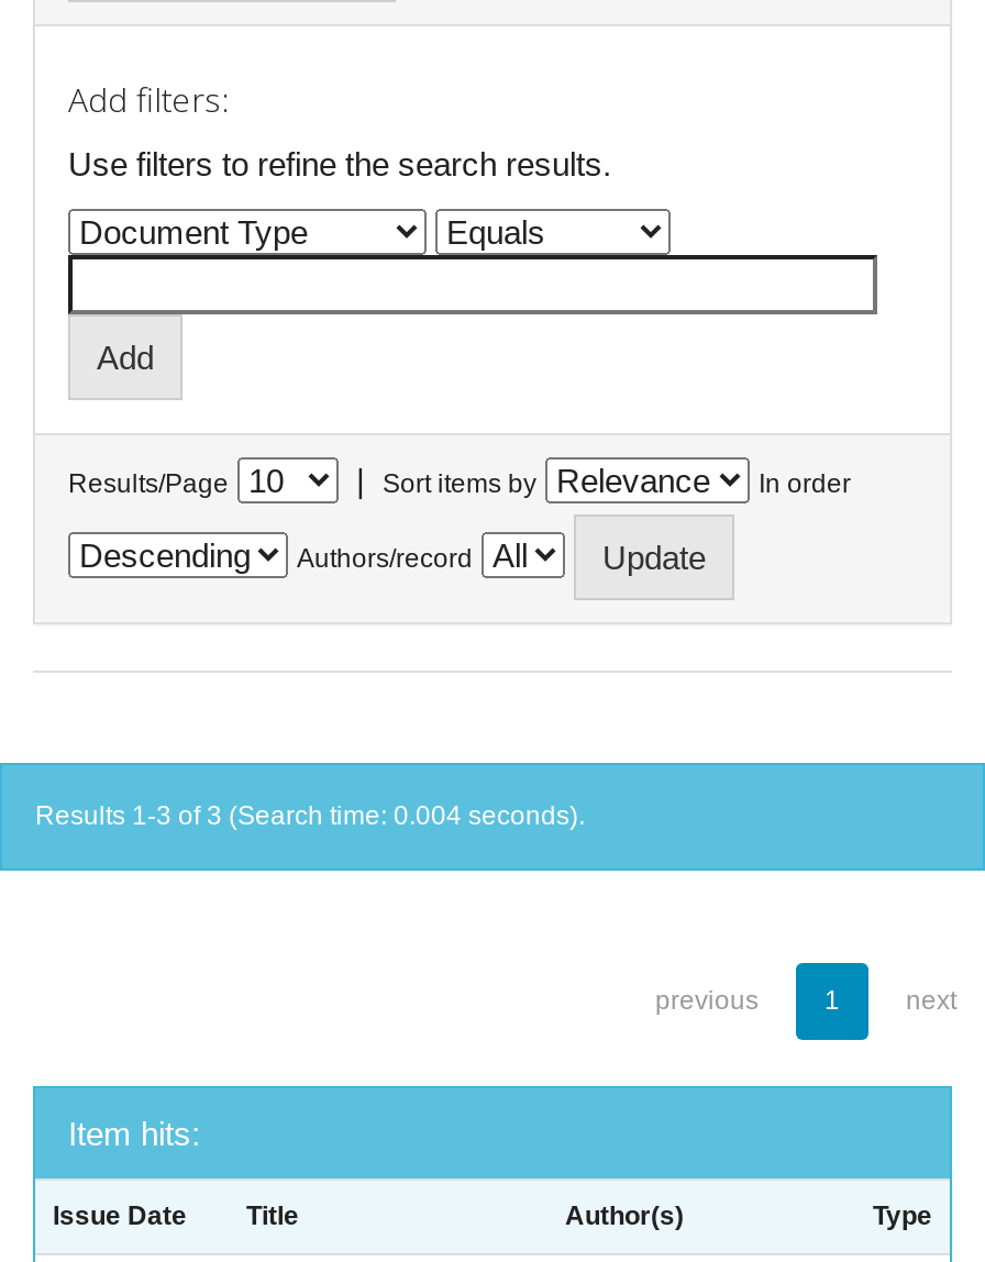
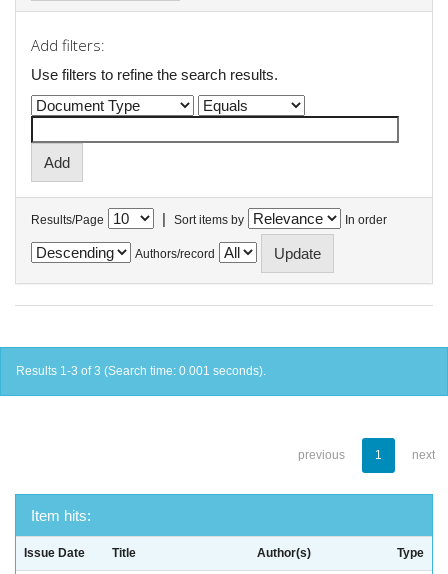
- Results 1-3 of 3 (Search time: 0.004 seconds).
+ Results 1-3 of 3 (Search time: 0.001 seconds).
